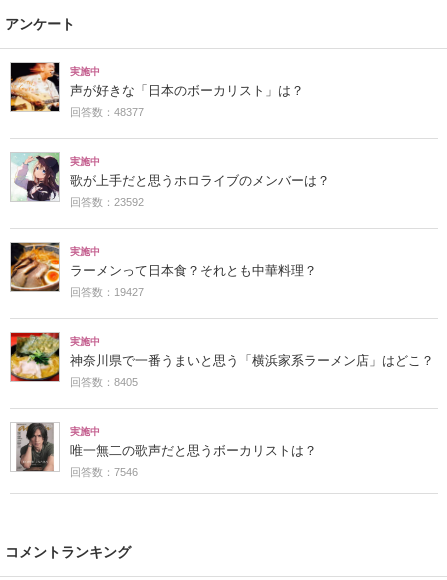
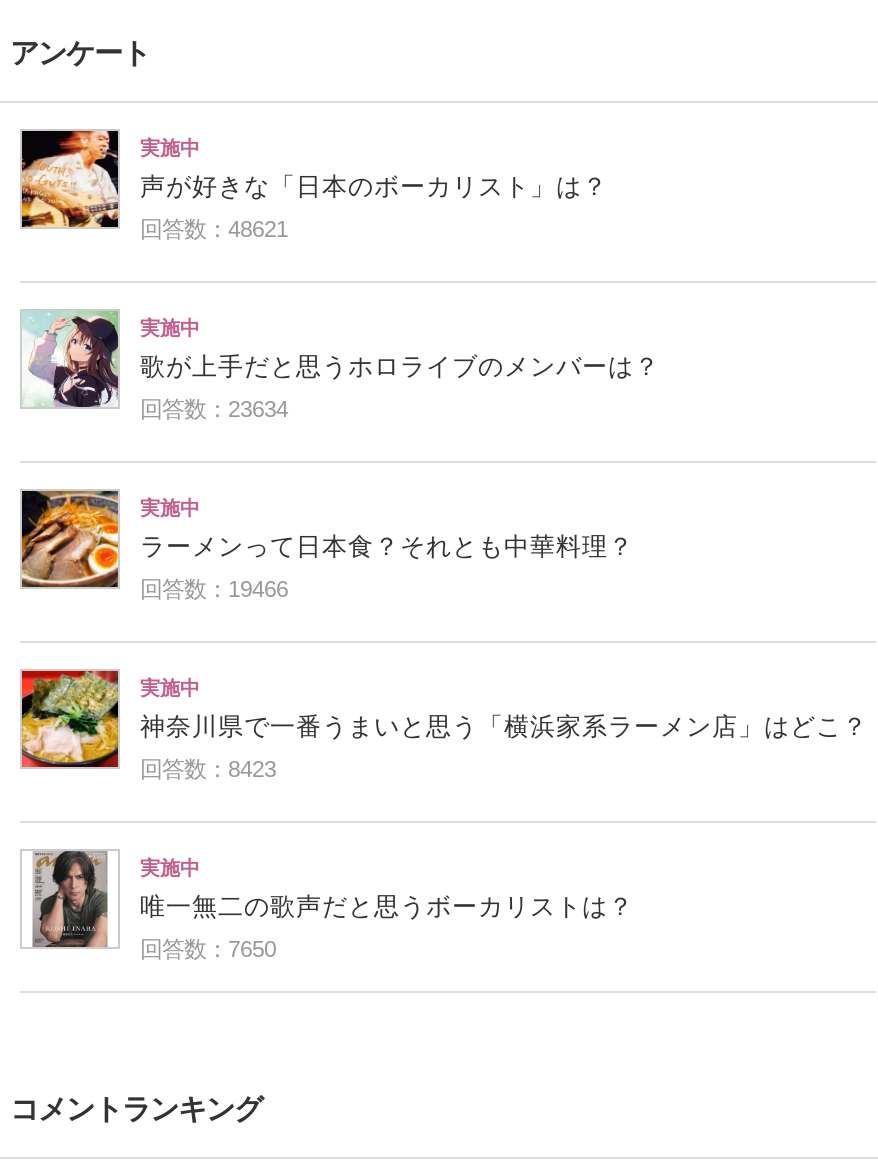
- 回答数：48377
+ 回答数：48621

- 回答数：23592
+ 回答数：23634

- 回答数：19427
+ 回答数：19466

- 回答数：8405
+ 回答数：8423

- 回答数：7546
+ 回答数：7650
